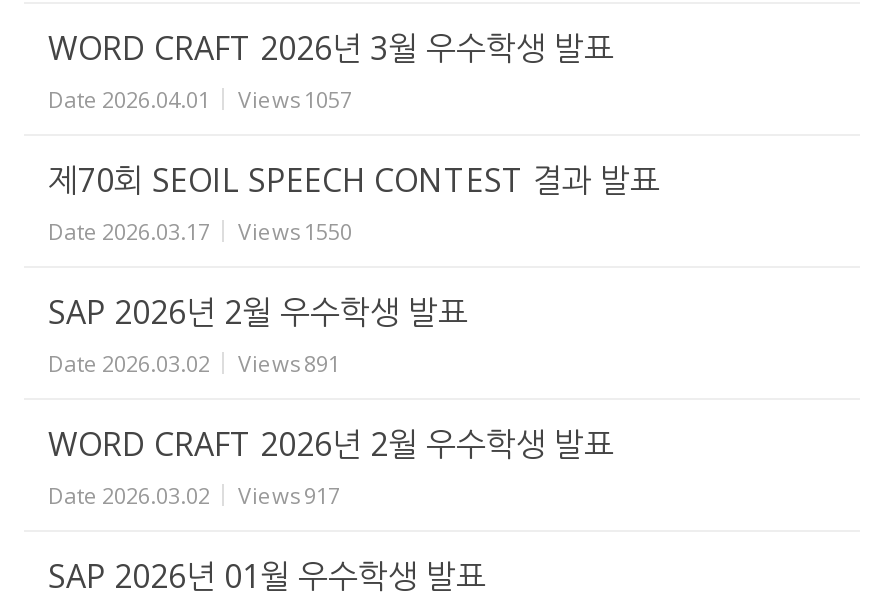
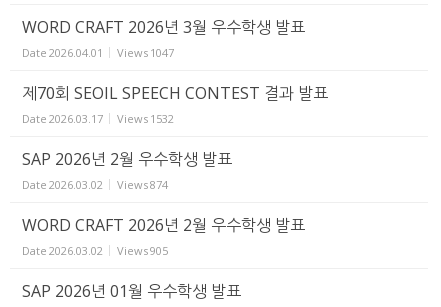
- Date 2026.04.01 Views 1057
+ Date 2026.04.01 Views 1047

- Date 2026.03.17 Views 1550
+ Date 2026.03.17 Views 1532

- Date 2026.03.02 Views 891
+ Date 2026.03.02 Views 874

- Date 2026.03.02 Views 917
+ Date 2026.03.02 Views 905
